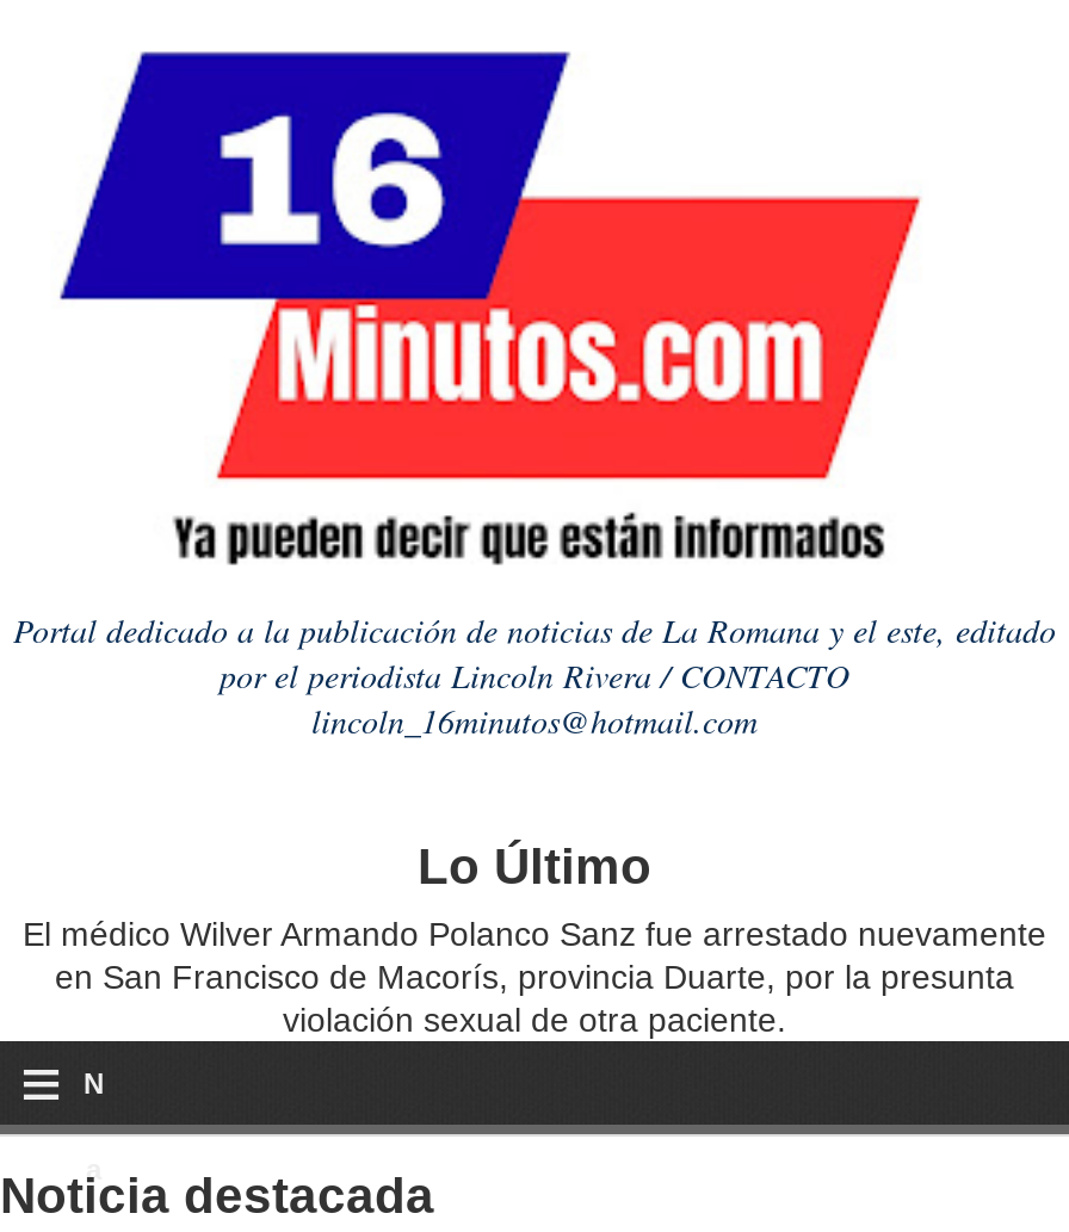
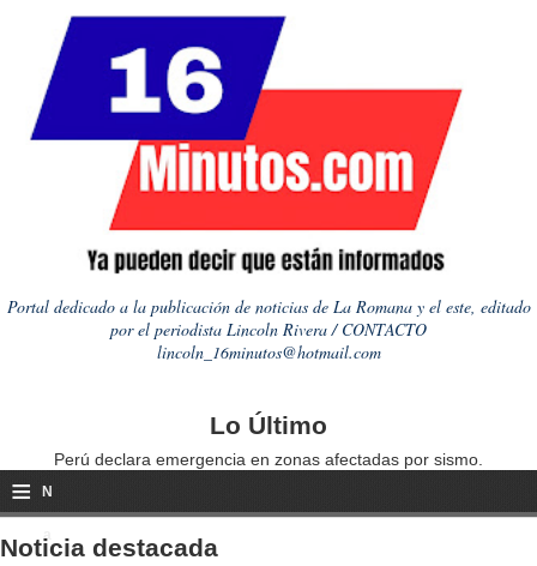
- El médico Wilver Armando Polanco Sanz fue arrestado nuevamente
- en San Francisco de Macorís, provincia Duarte, por la presunta
- violación sexual de otra paciente.
+ Perú declara emergencia en zonas afectadas por sismo.
